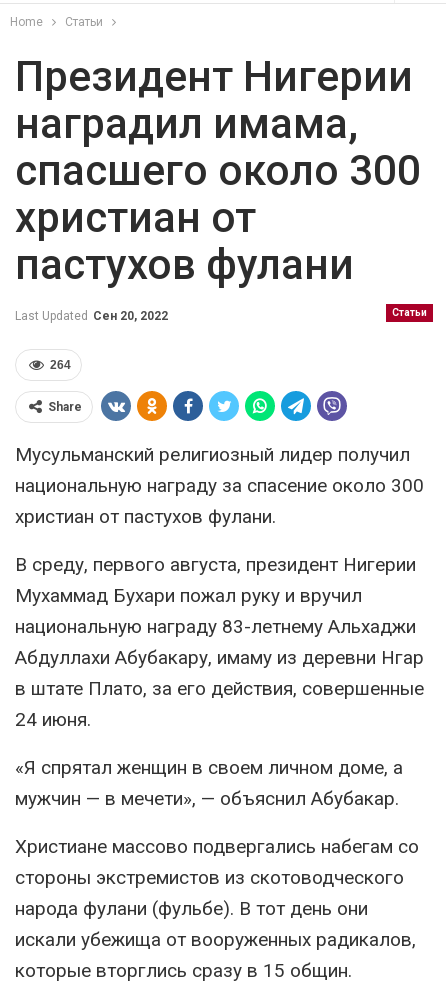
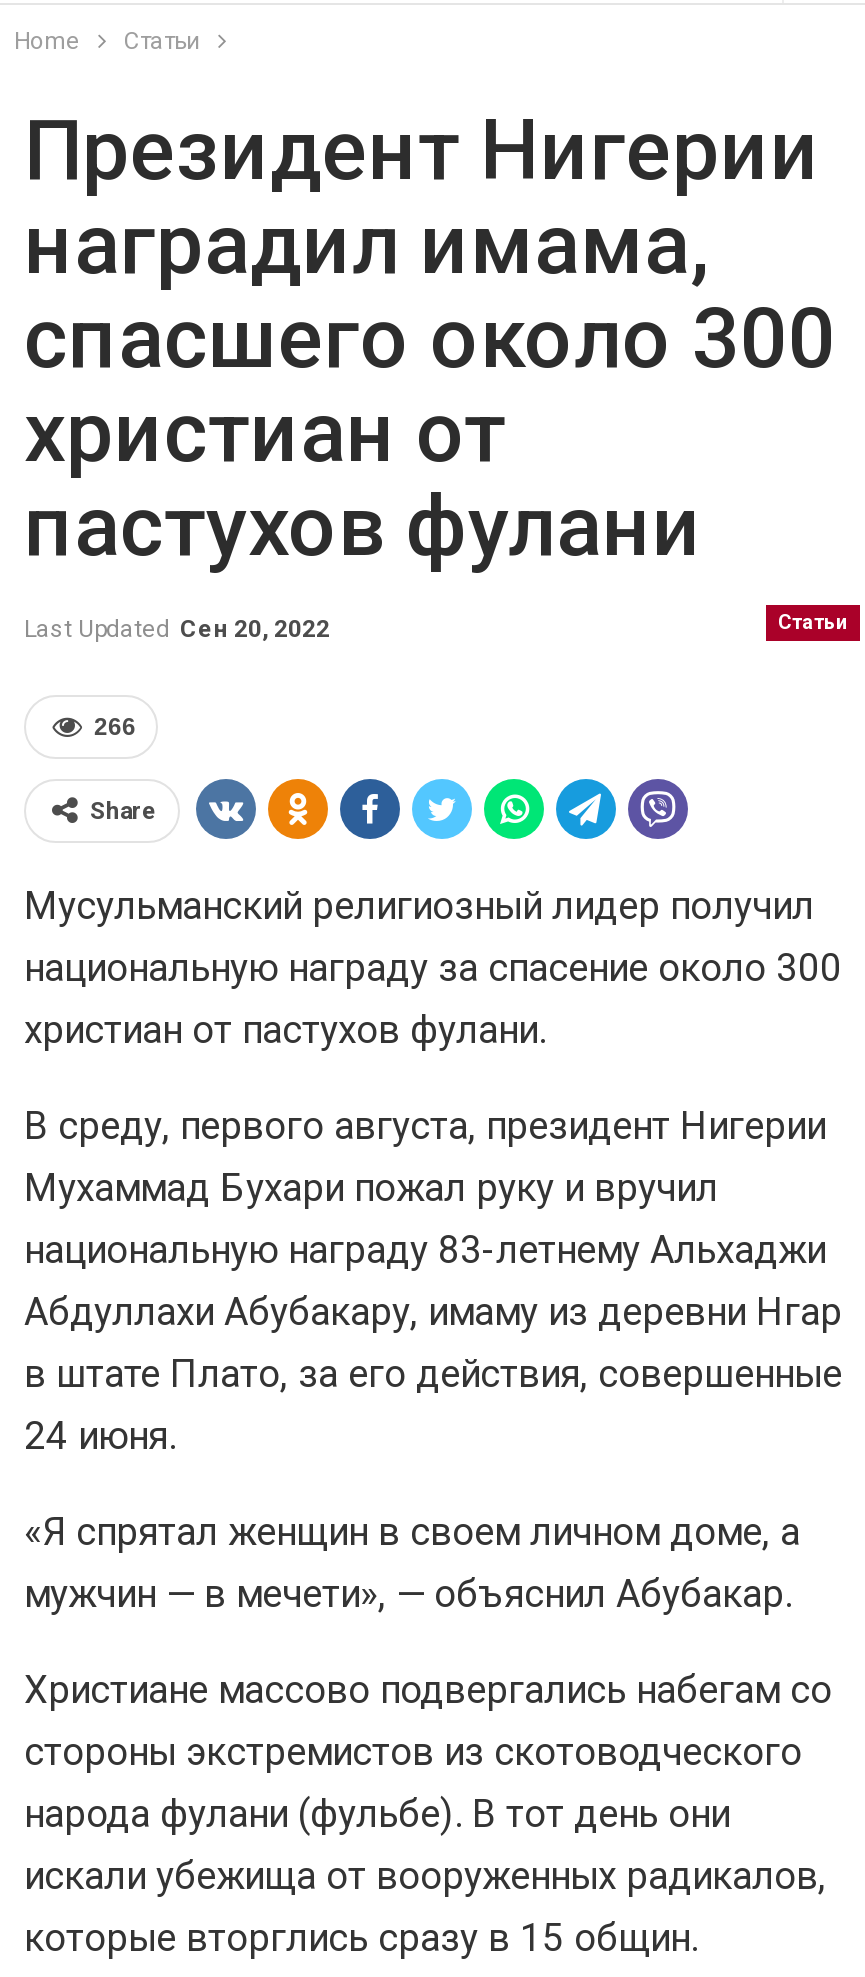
- 264
+ 266
